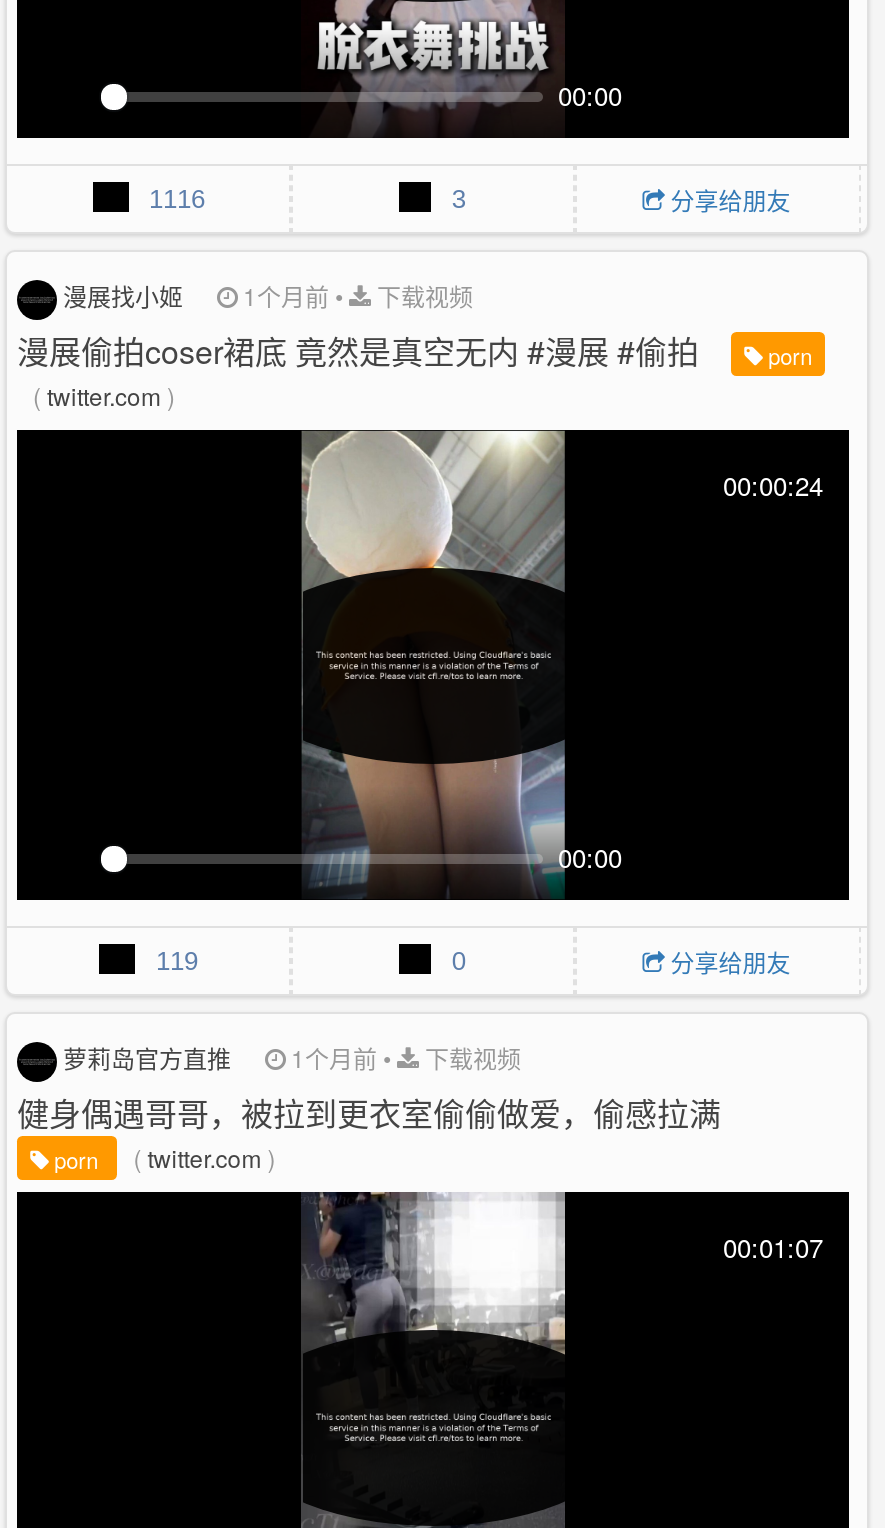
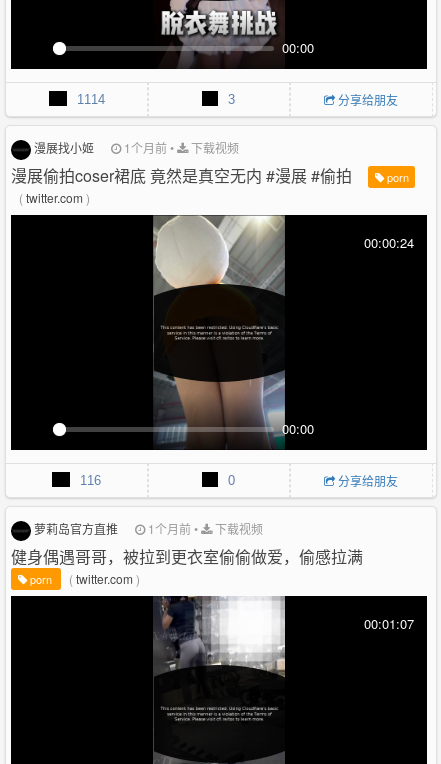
- 1116
+ 1114

- 119
+ 116
